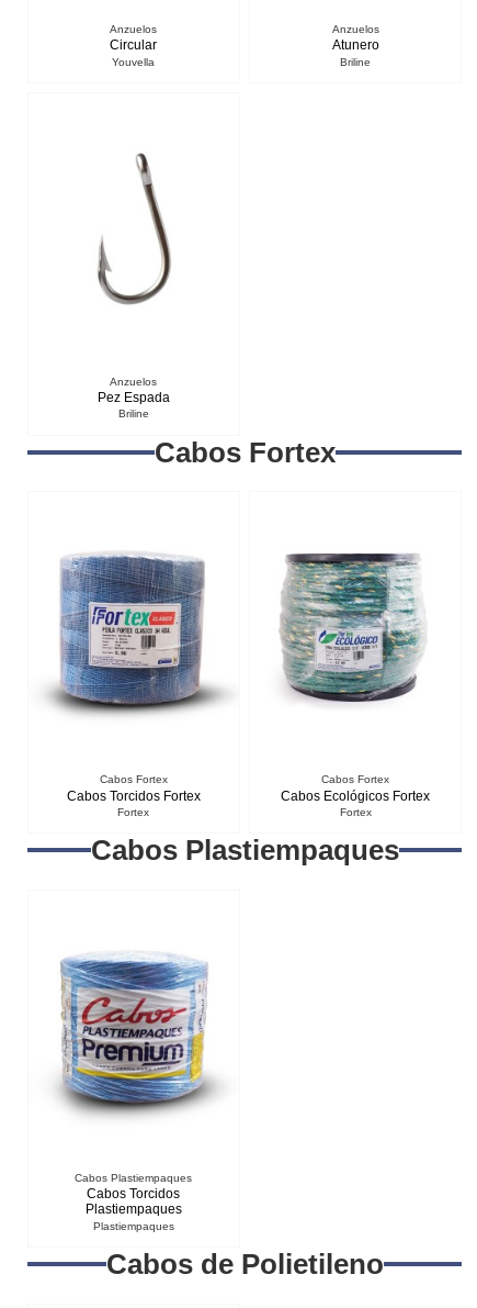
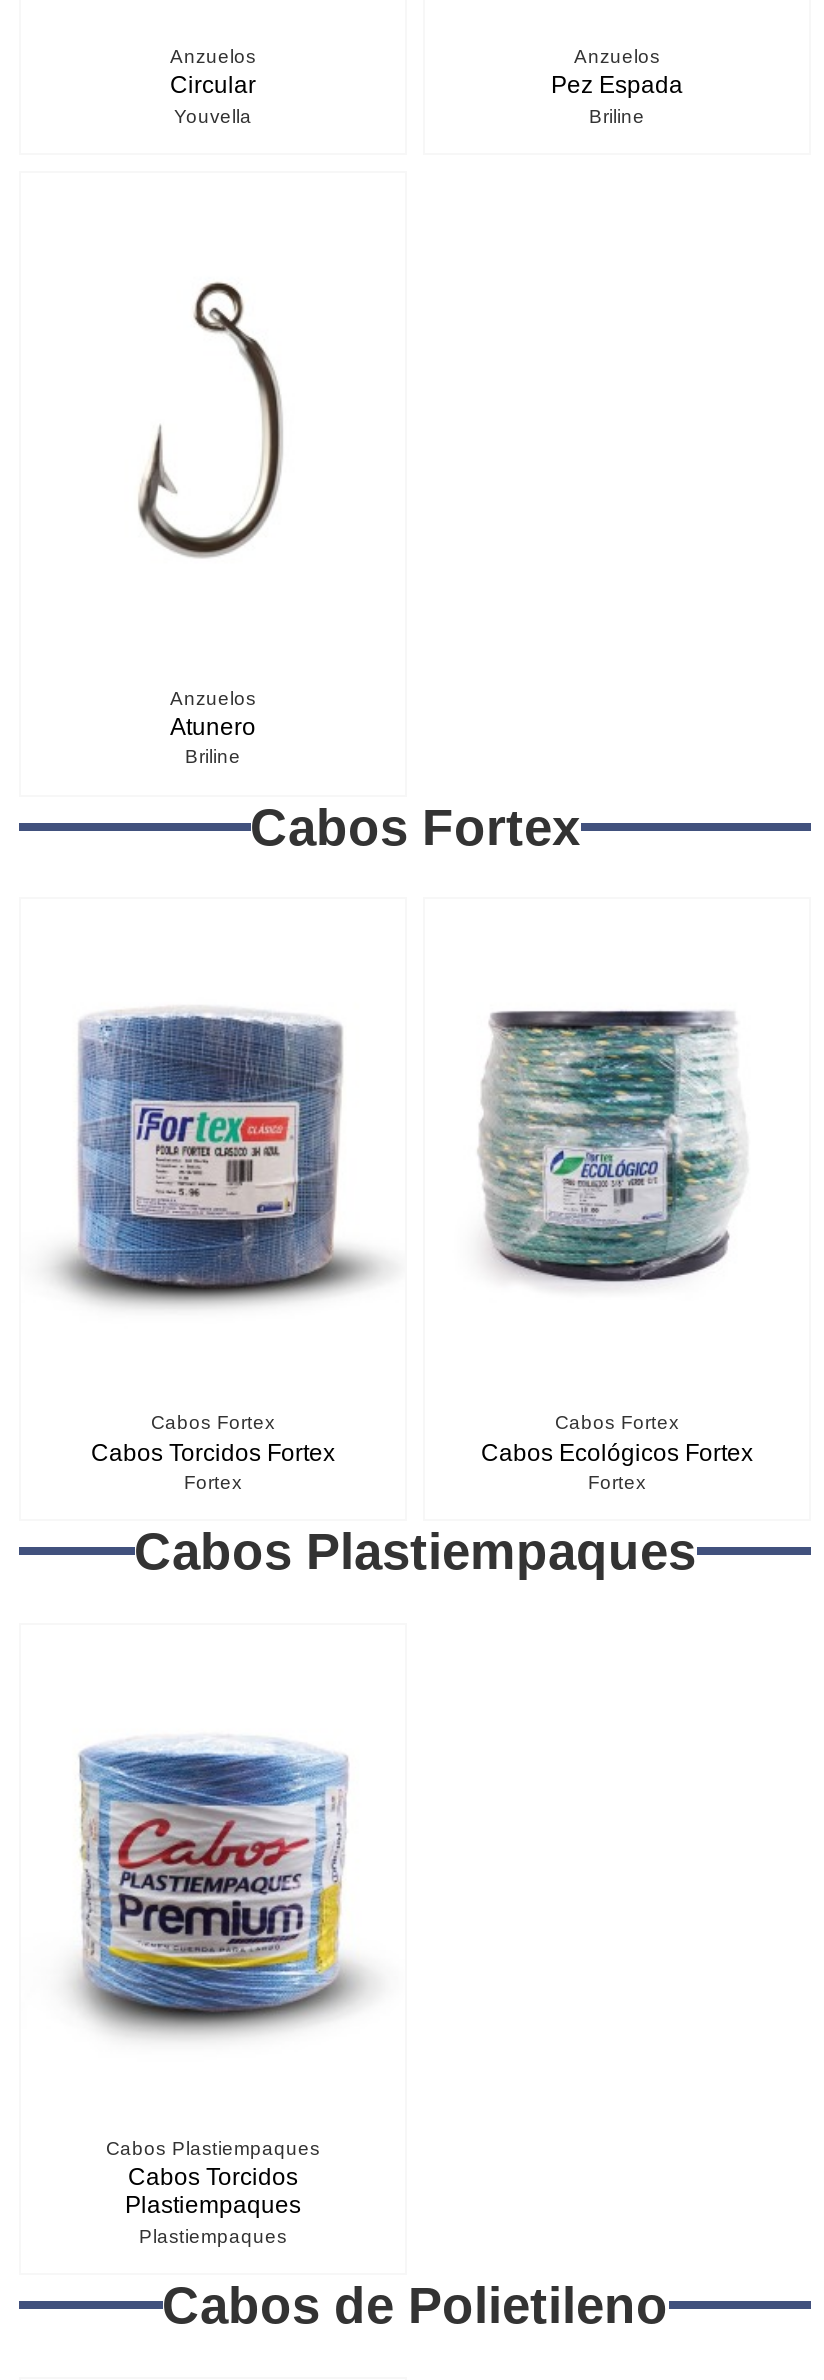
moved down: Atunero

- [image]
+ [image]

moved up: Pez Espada
